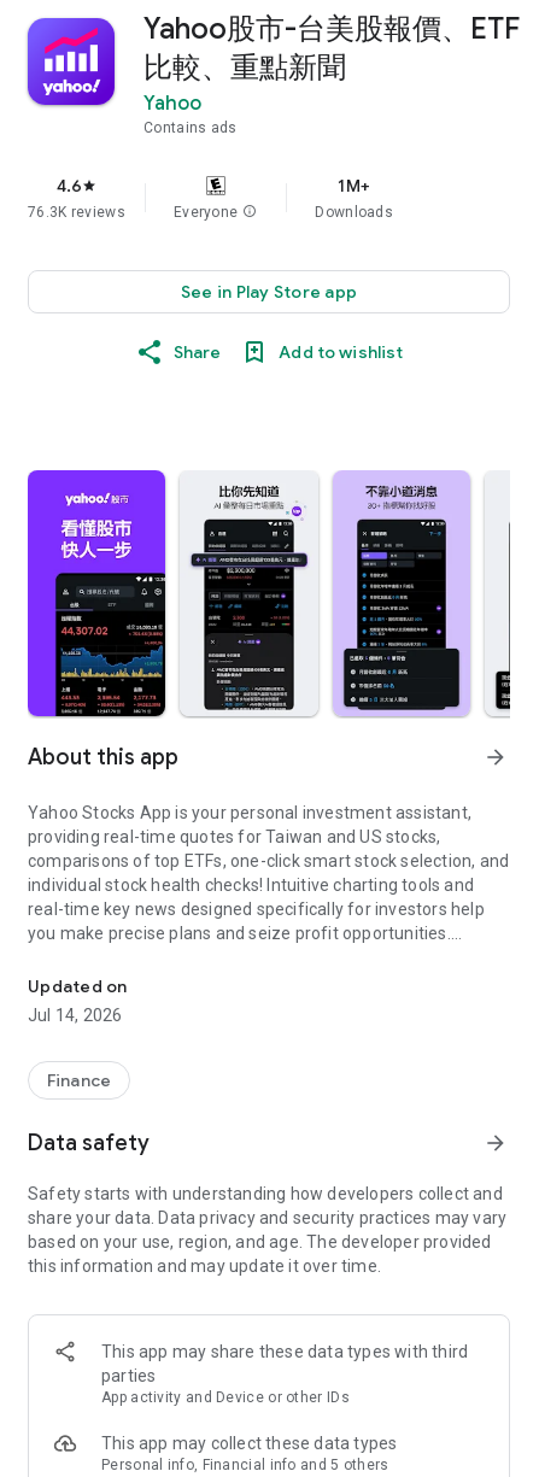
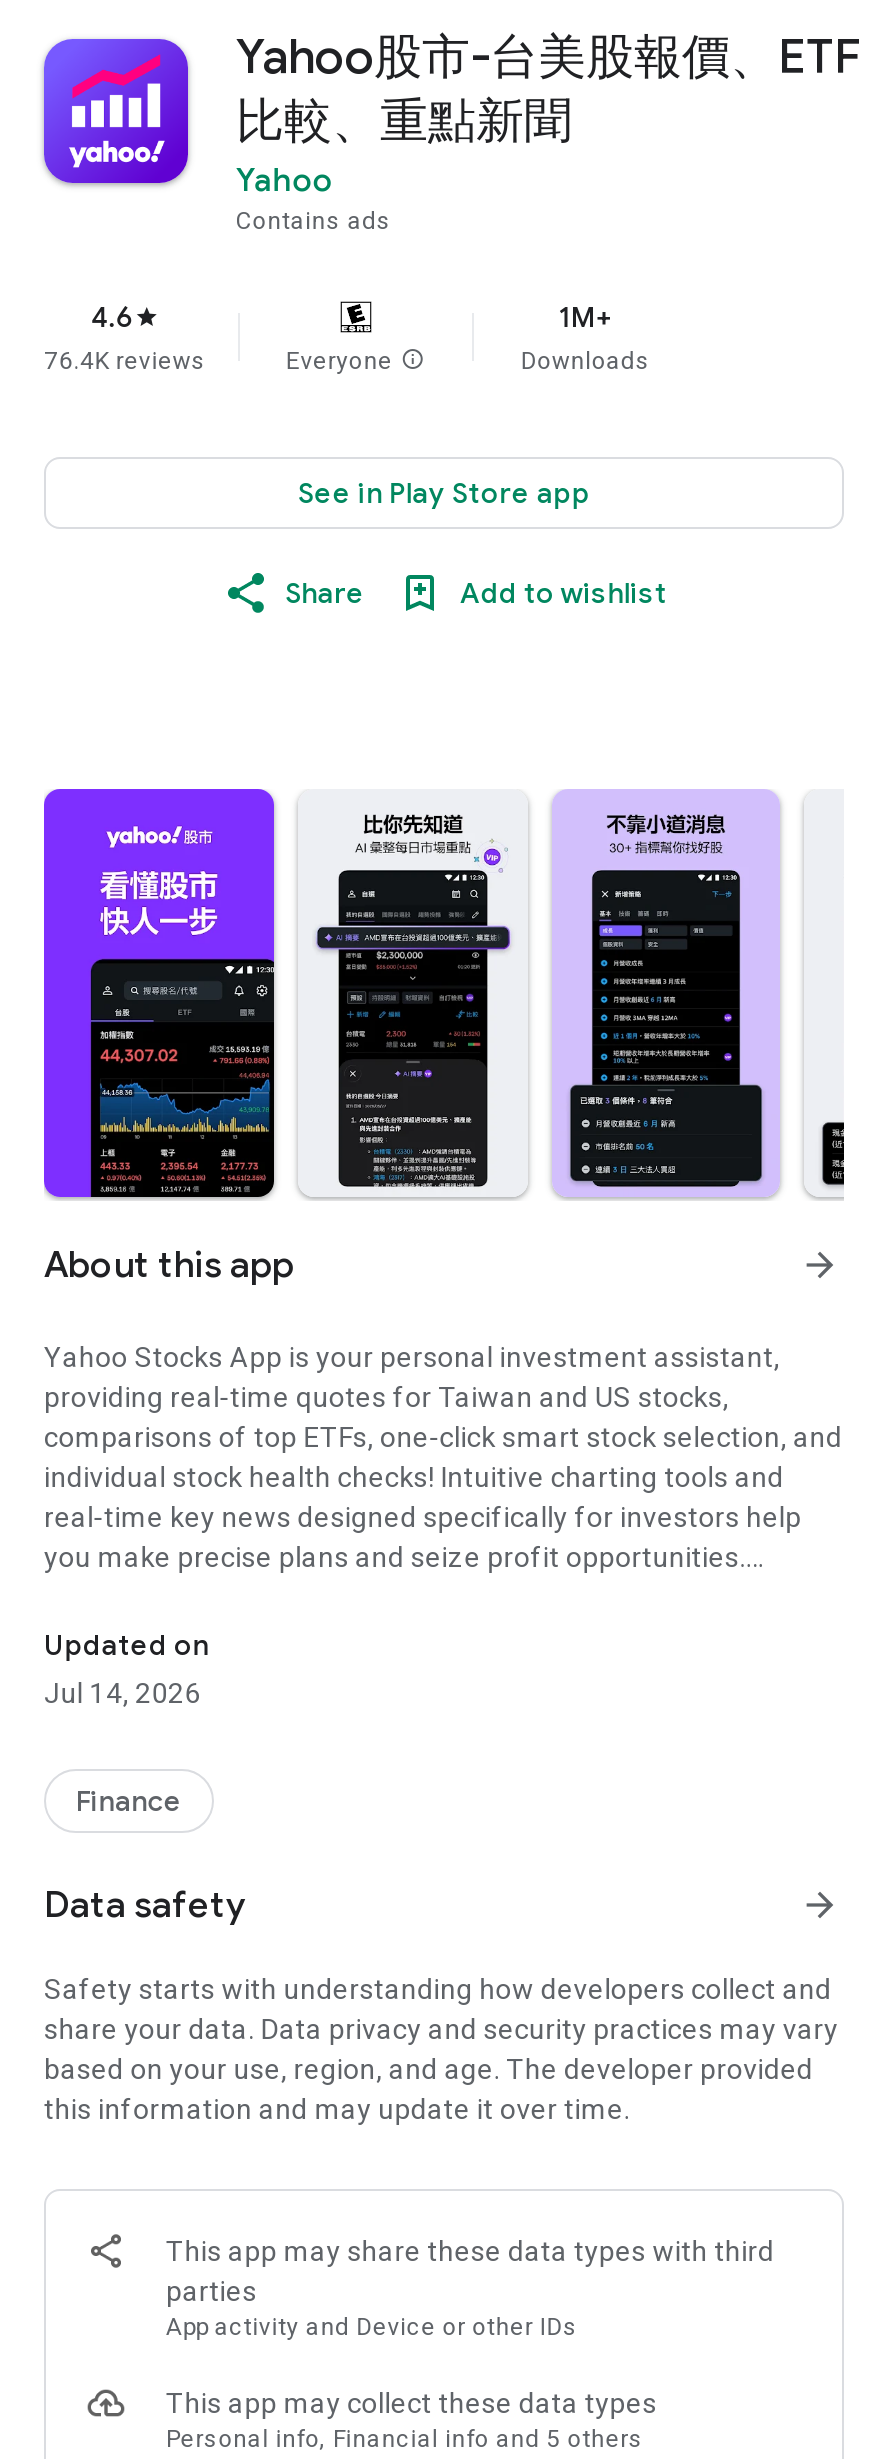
- 76.3K reviews
+ 76.4K reviews
